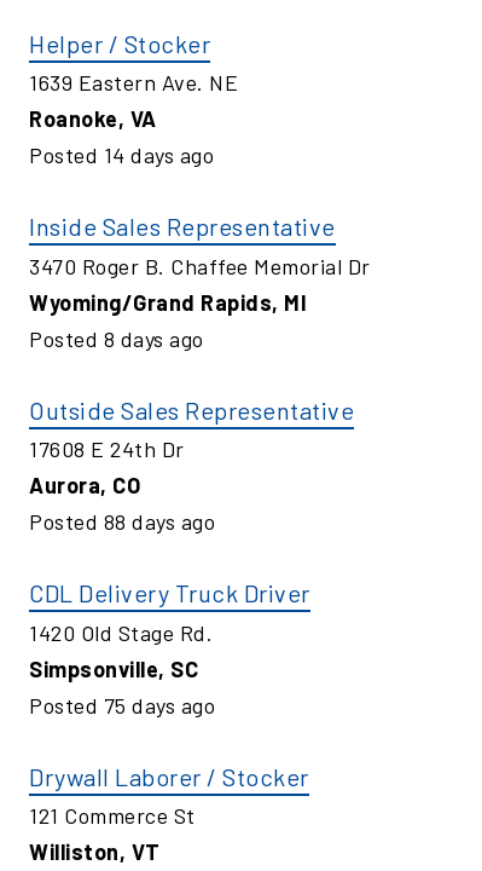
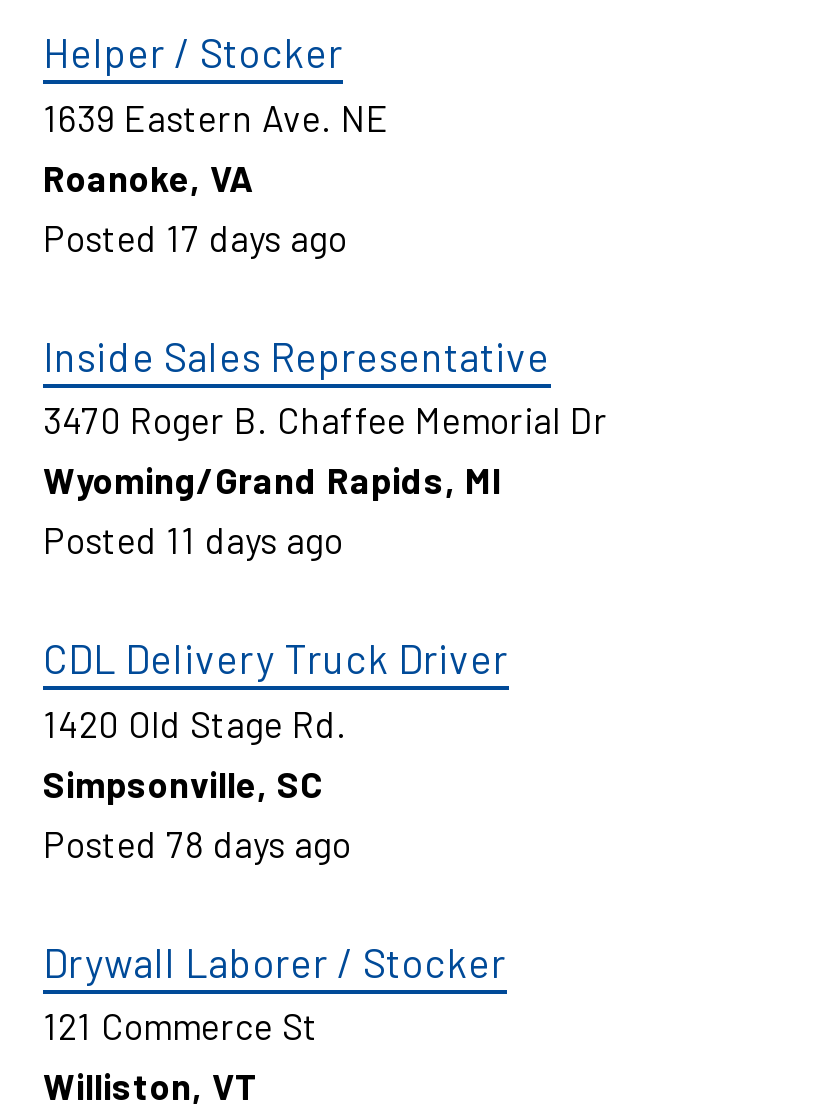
- Posted 14 days ago
+ Posted 17 days ago

- Posted 8 days ago
- Outside Sales Representative
- 17608 E 24th Dr
- Aurora, CO
- Posted 88 days ago
+ Posted 11 days ago

- Posted 75 days ago
+ Posted 78 days ago
